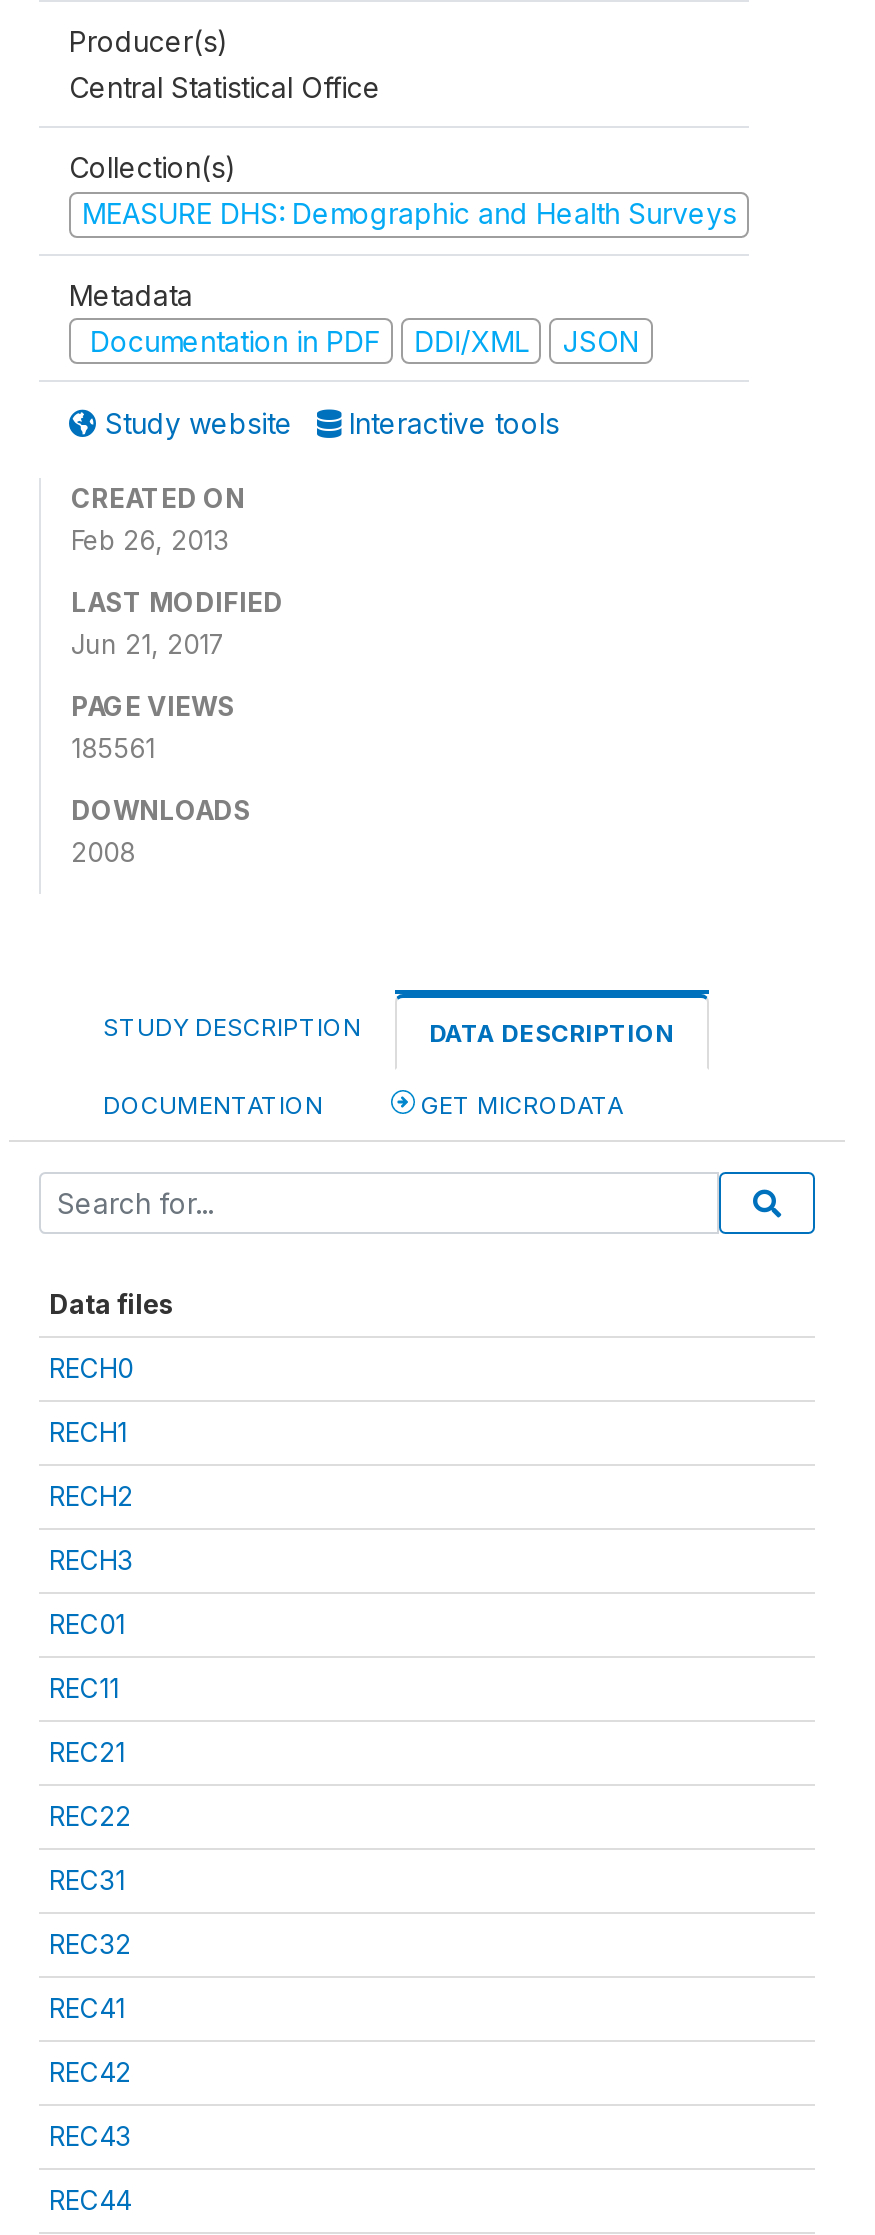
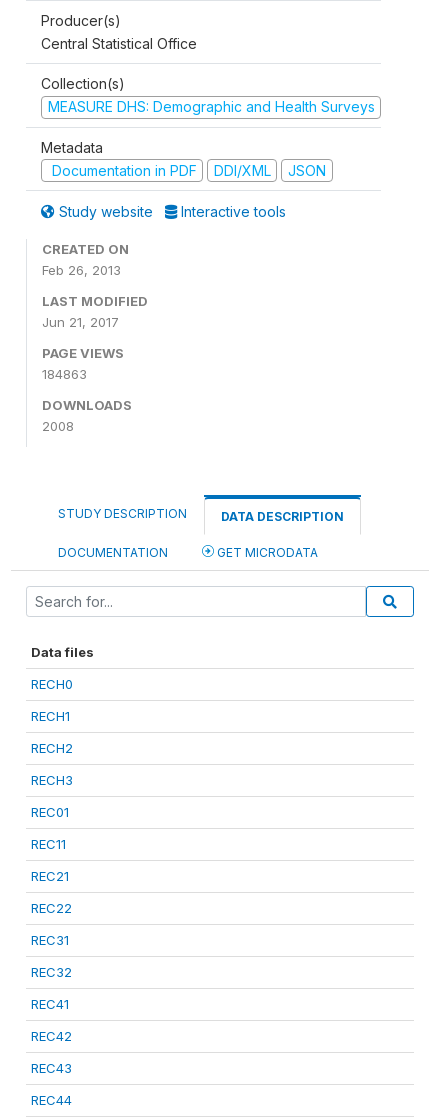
- 185561
+ 184863
